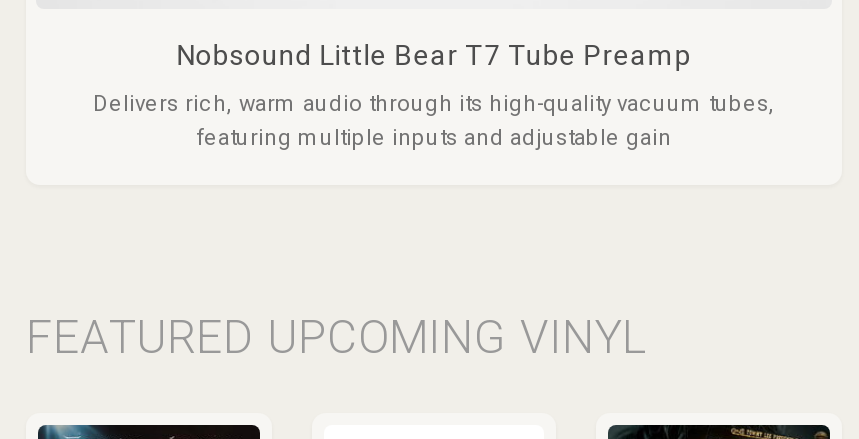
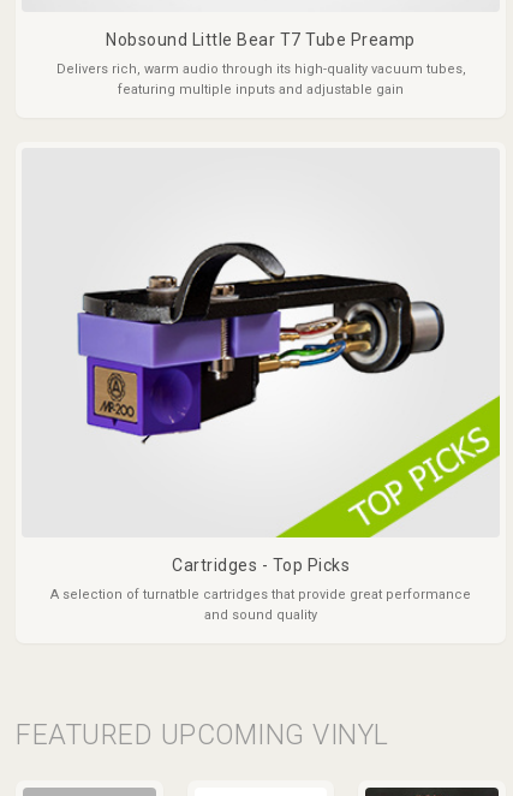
+ [image]
+ Cartridges - Top Picks
+ A selection of turnatble cartridges that provide great performance
+ and sound quality
